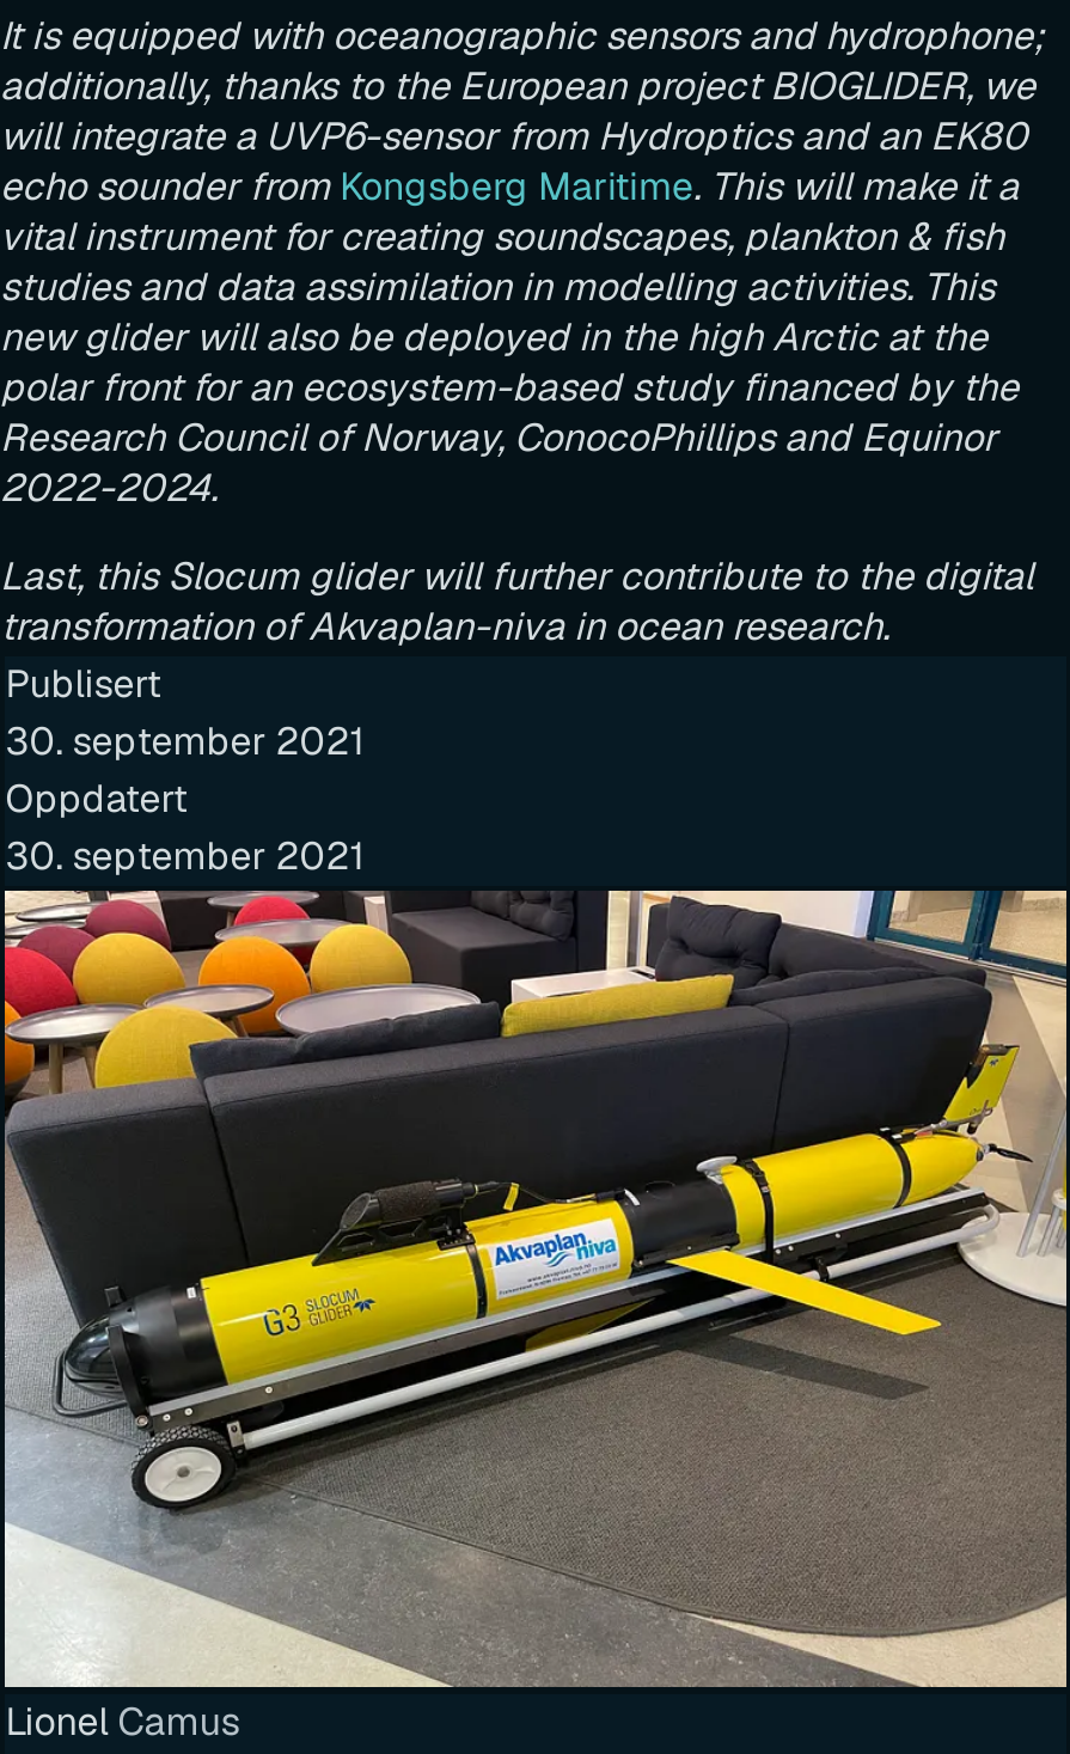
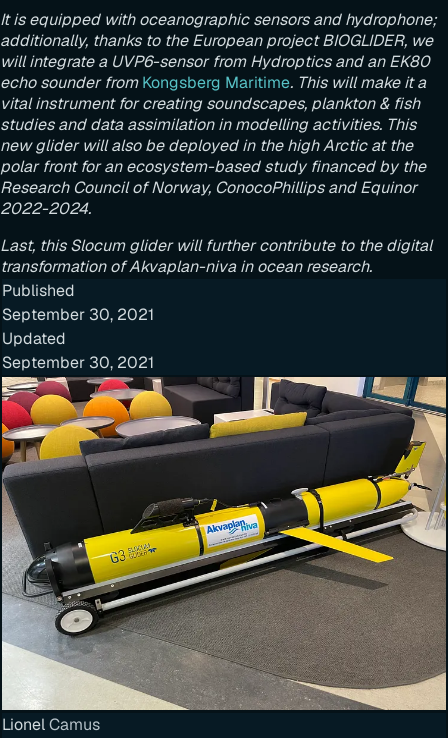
- Publisert
- 30. september 2021
- Oppdatert
- 30. september 2021
+ Published
+ September 30, 2021
+ Updated
+ September 30, 2021
